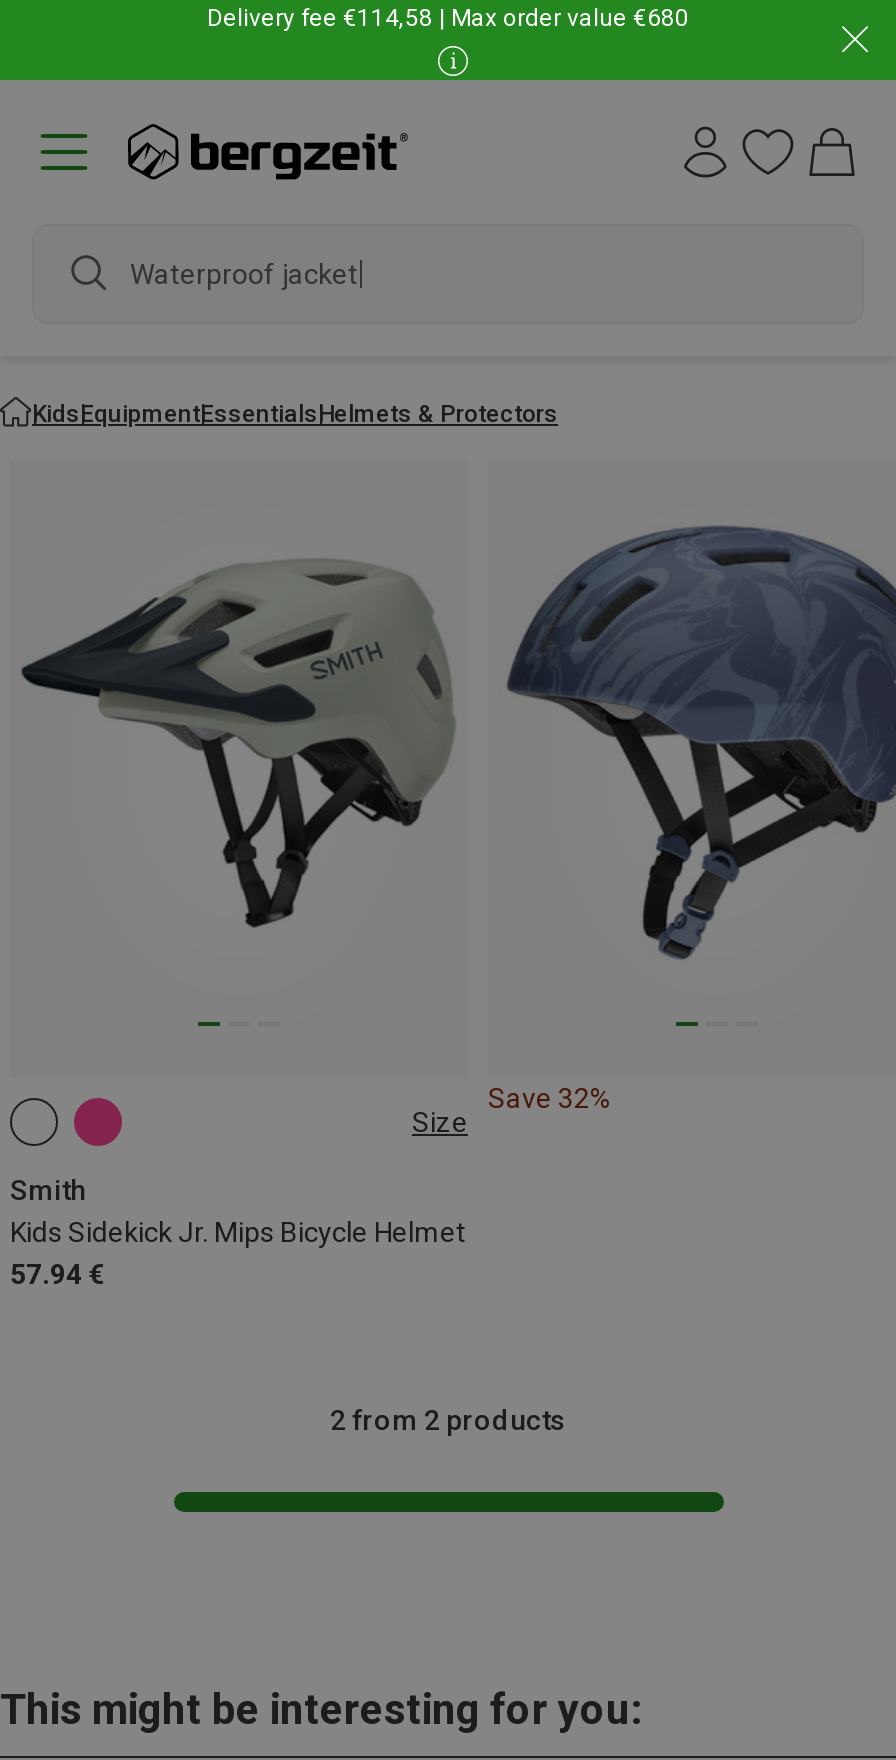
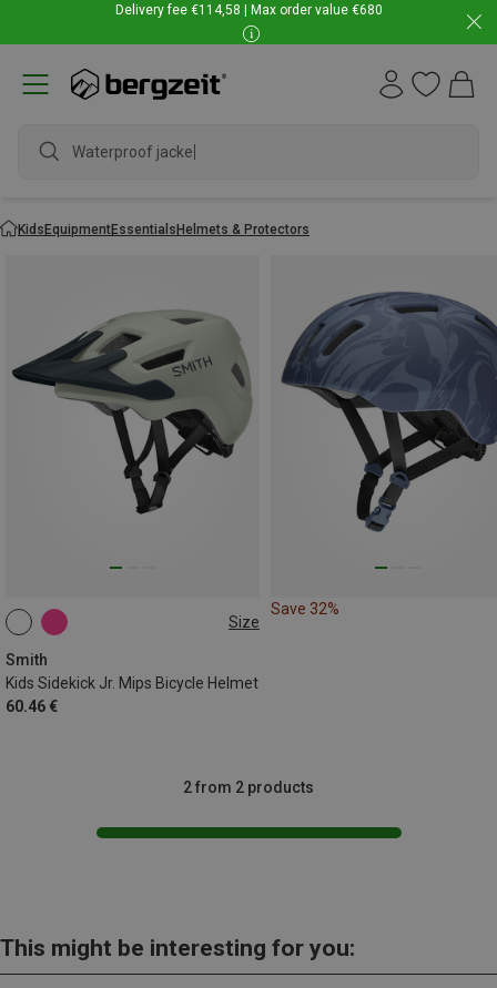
- 57.94 €
+ 60.46 €
